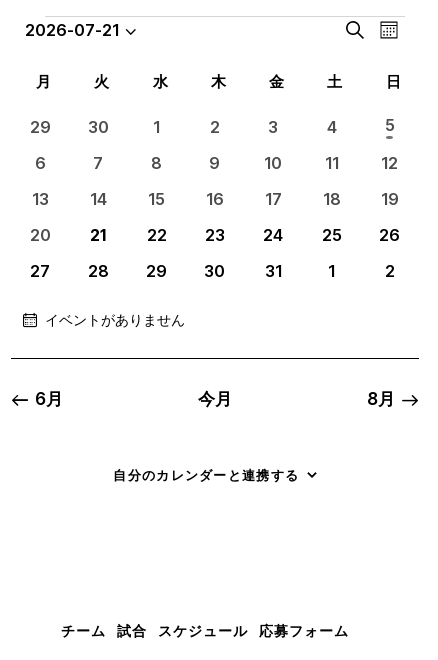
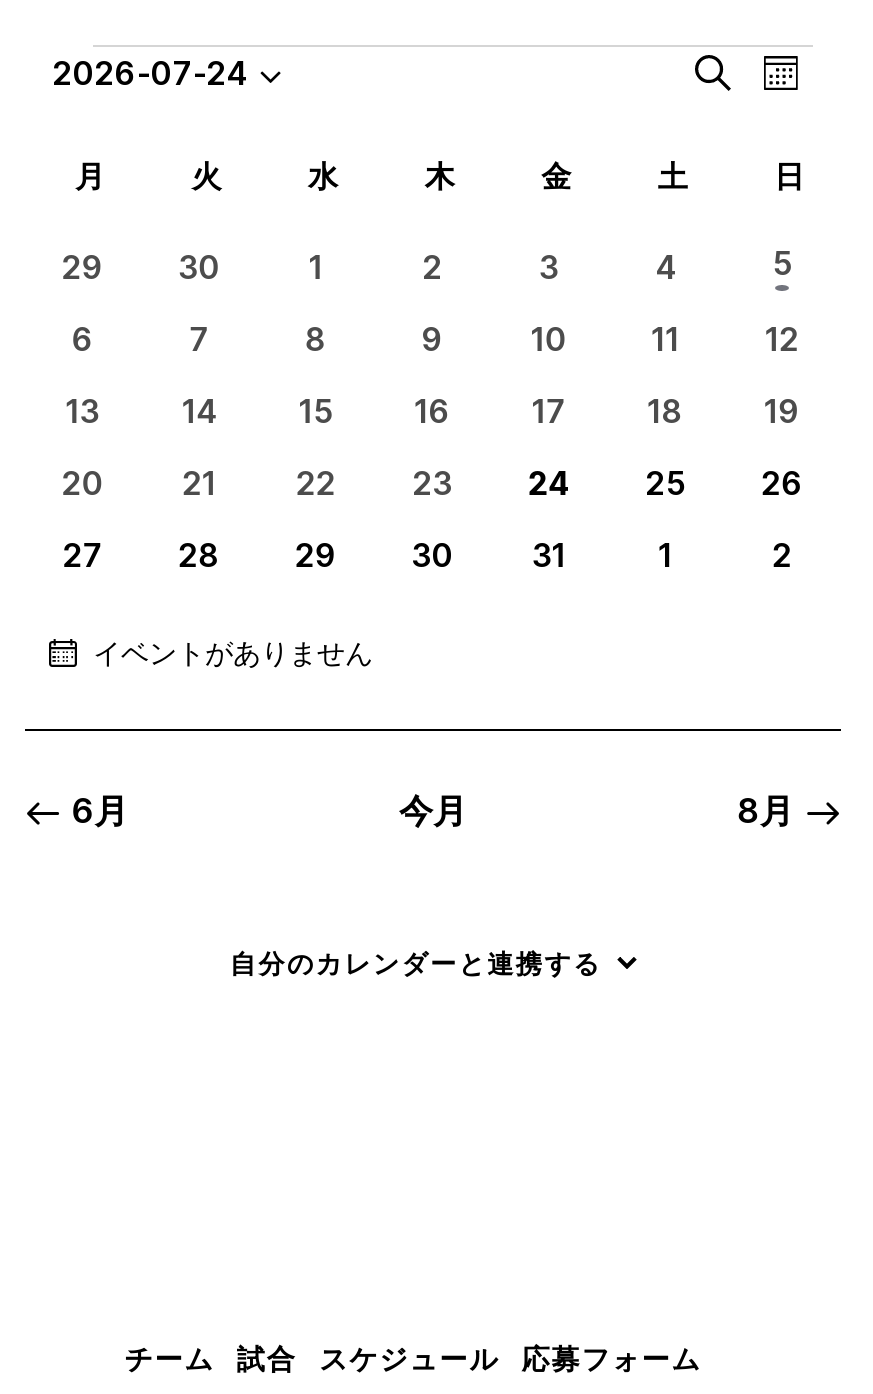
- 2026-07-21
+ 2026-07-24
